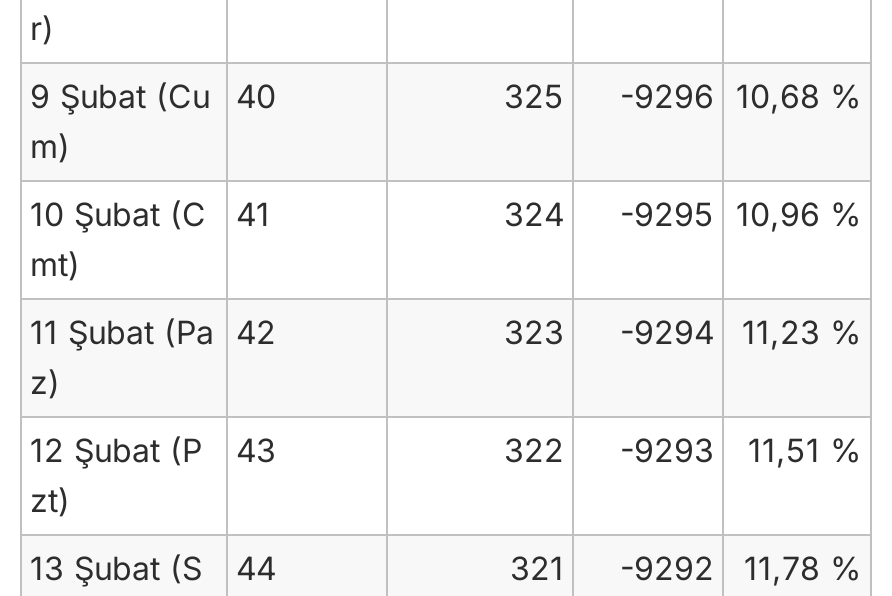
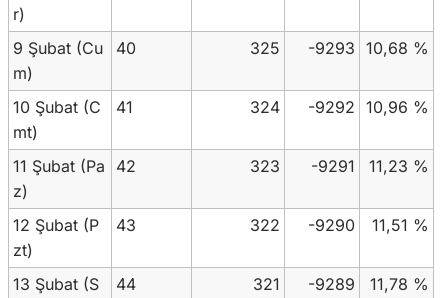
- 325 -9296 10,68 %
+ 325 -9293 10,68 %

- 324 -9295 10,96 %
+ 324 -9292 10,96 %

- 323 -9294 11,23 %
+ 323 -9291 11,23 %

- 322 -9293 11,51 %
+ 322 -9290 11,51 %

- 321 -9292 11,78 %
+ 321 -9289 11,78 %
